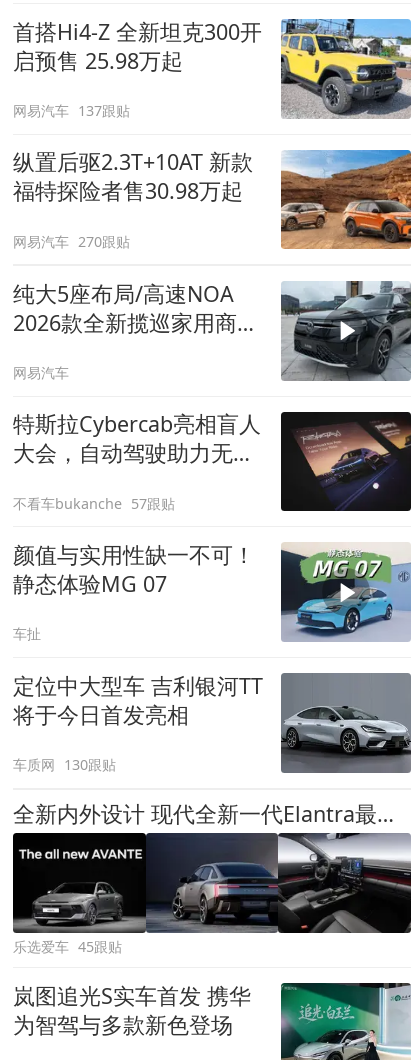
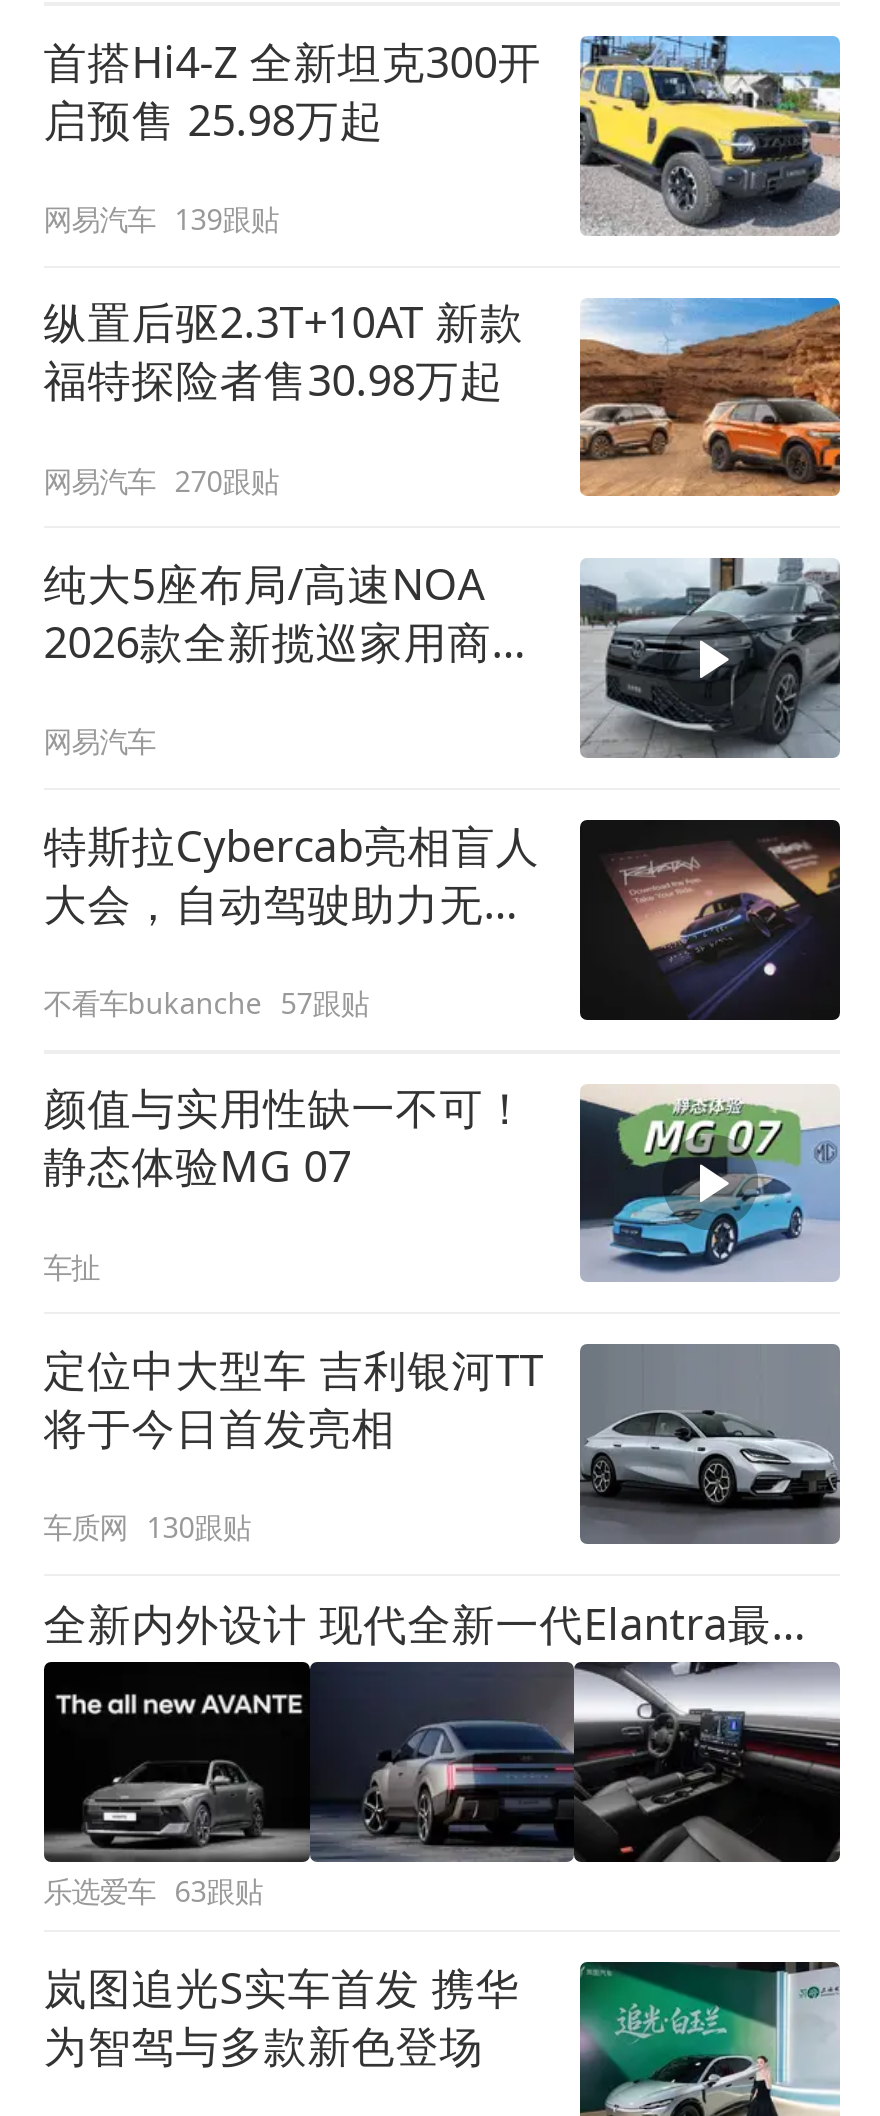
- 网易汽车 137跟贴
+ 网易汽车 139跟贴

- 乐选爱车 45跟贴
+ 乐选爱车 63跟贴
